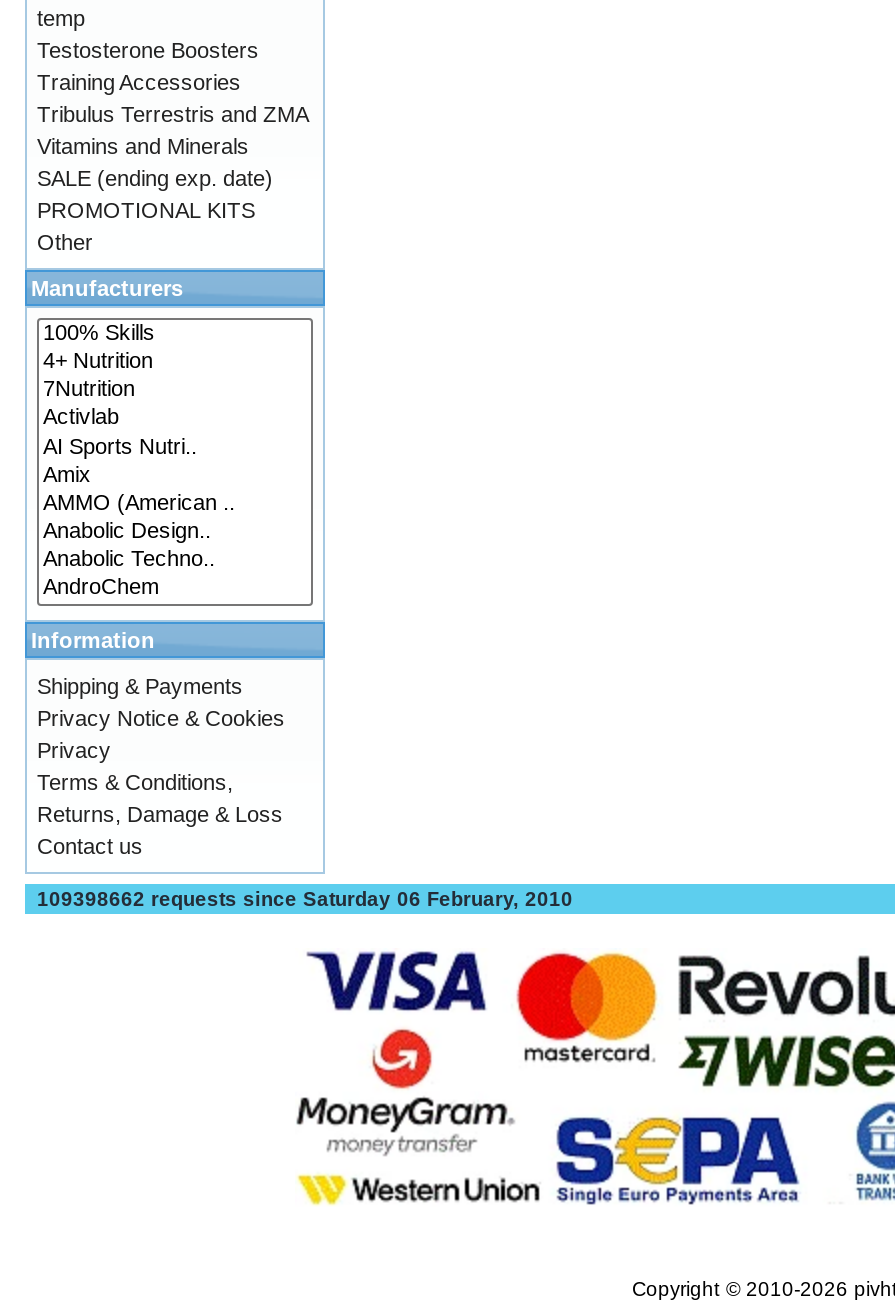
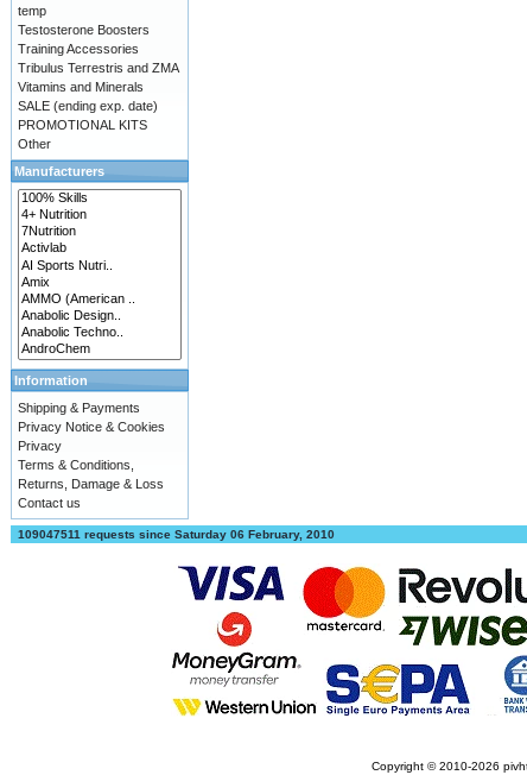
- 109398662 requests since Saturday 06 February, 2010
+ 109047511 requests since Saturday 06 February, 2010
